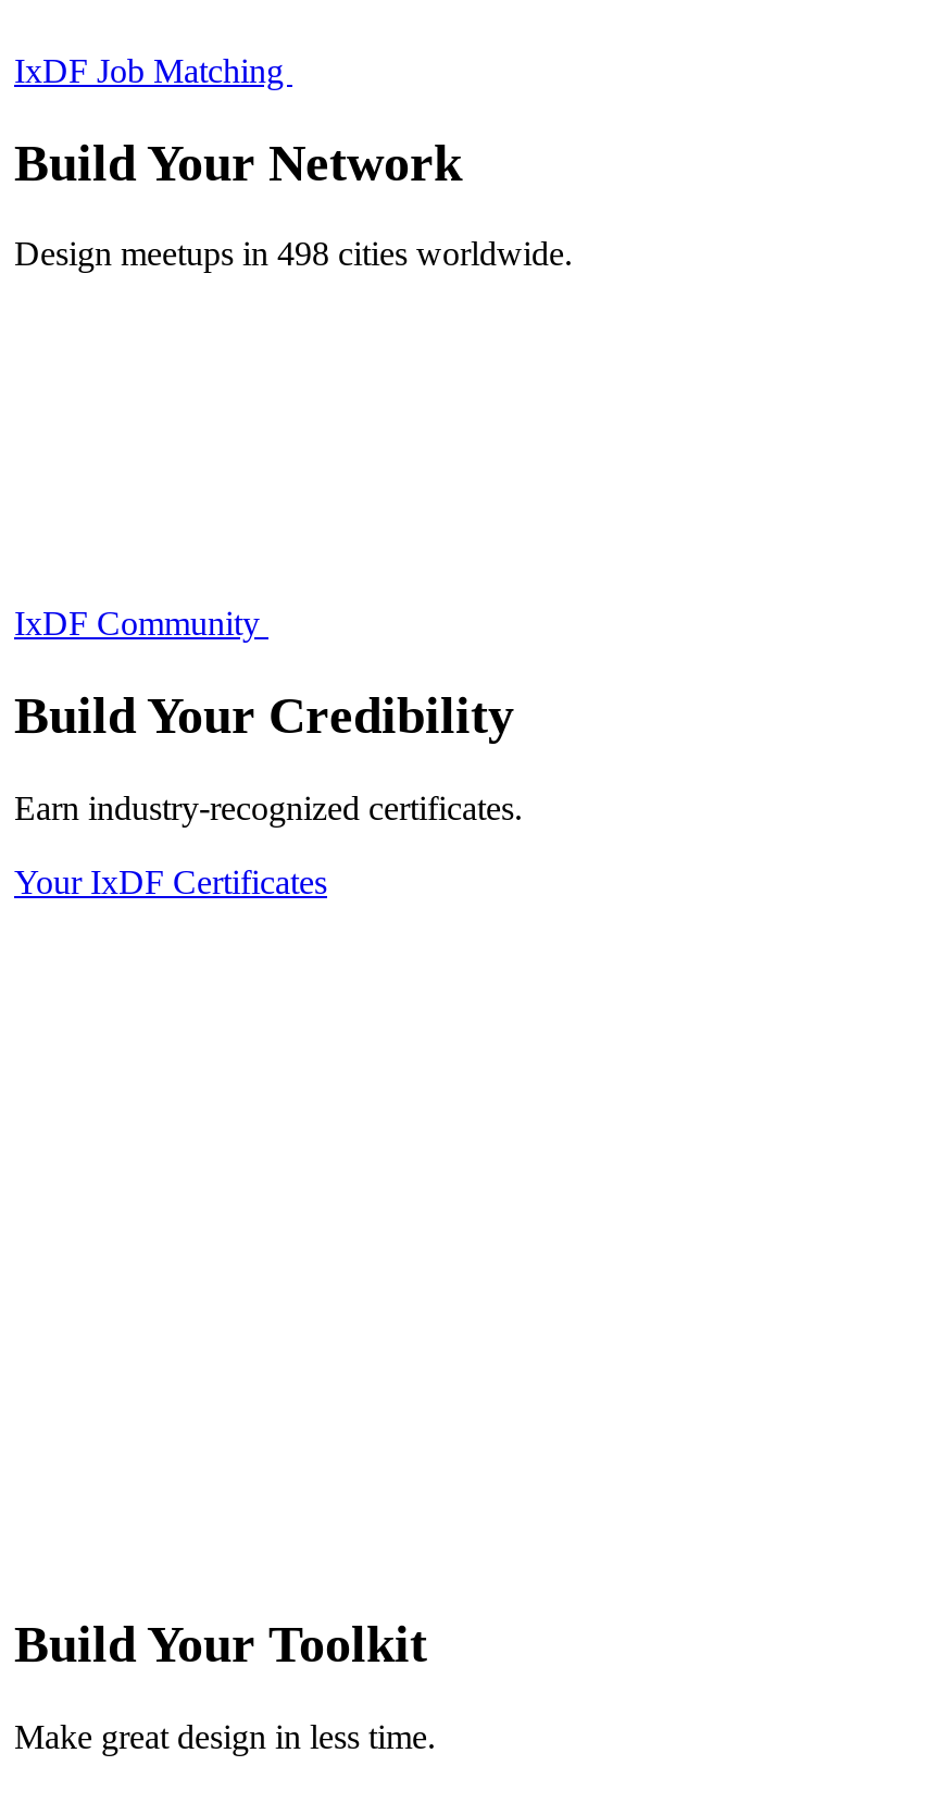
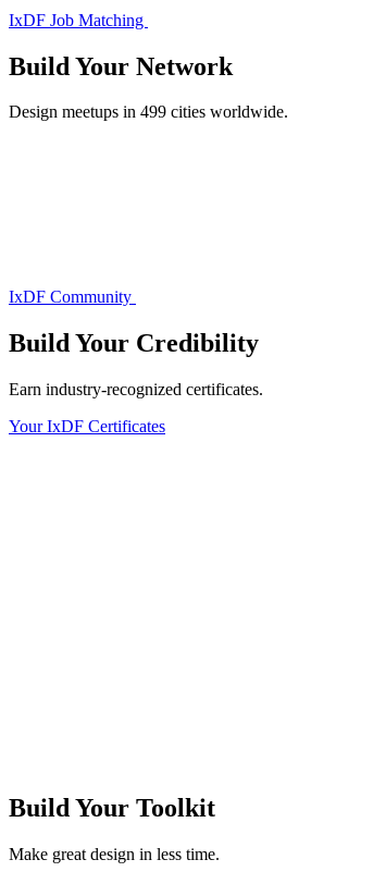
- Design meetups in 498 cities worldwide.
+ Design meetups in 499 cities worldwide.
